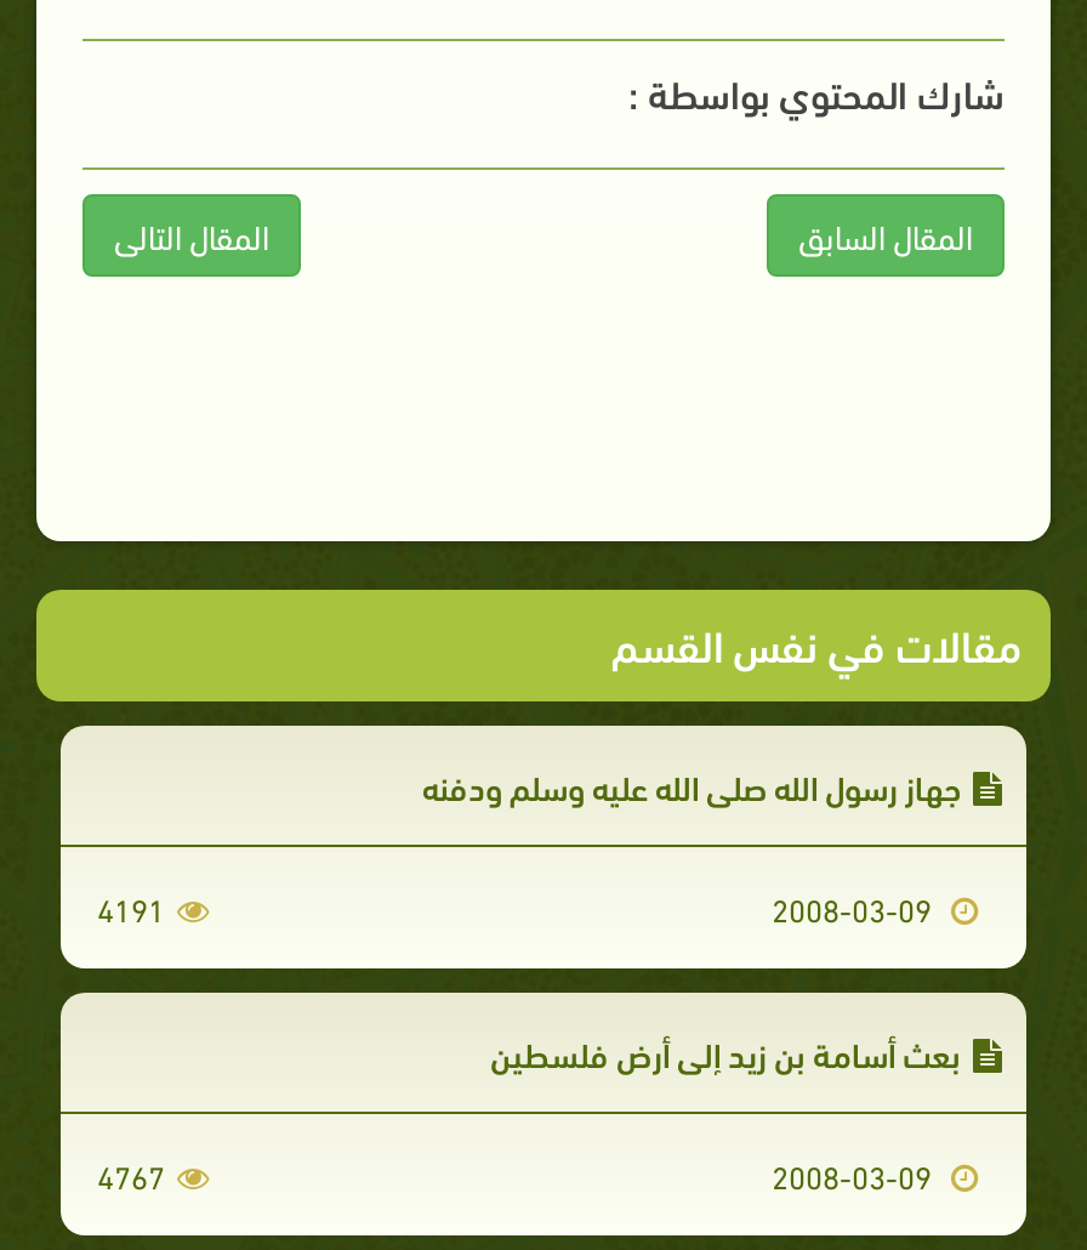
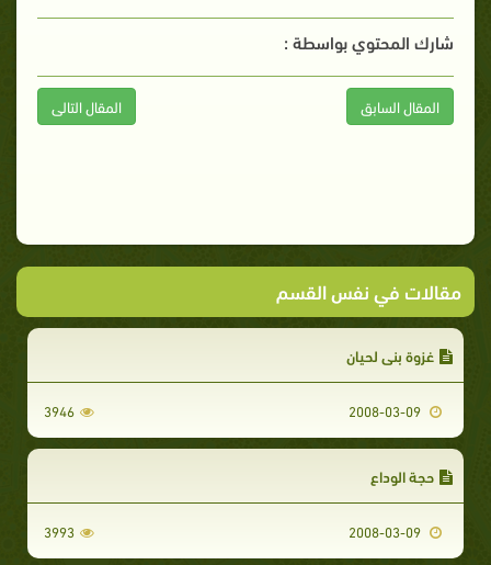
- جهاز رسول الله صلى الله عليه وسلم ودفنه
+ غزوة بني لحيان

- 4191
+ 3946

- بعث أسامة بن زيد إلى أرض فلسطين
+ حجة الوداع

- 4767
+ 3993
